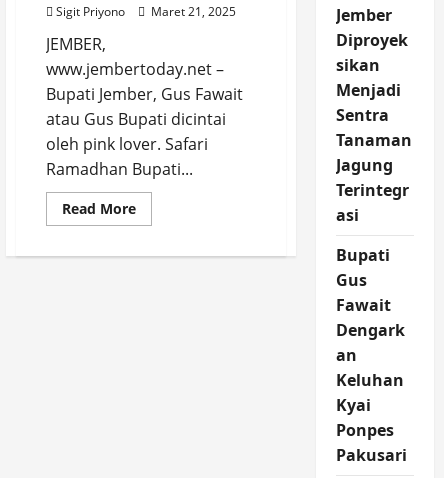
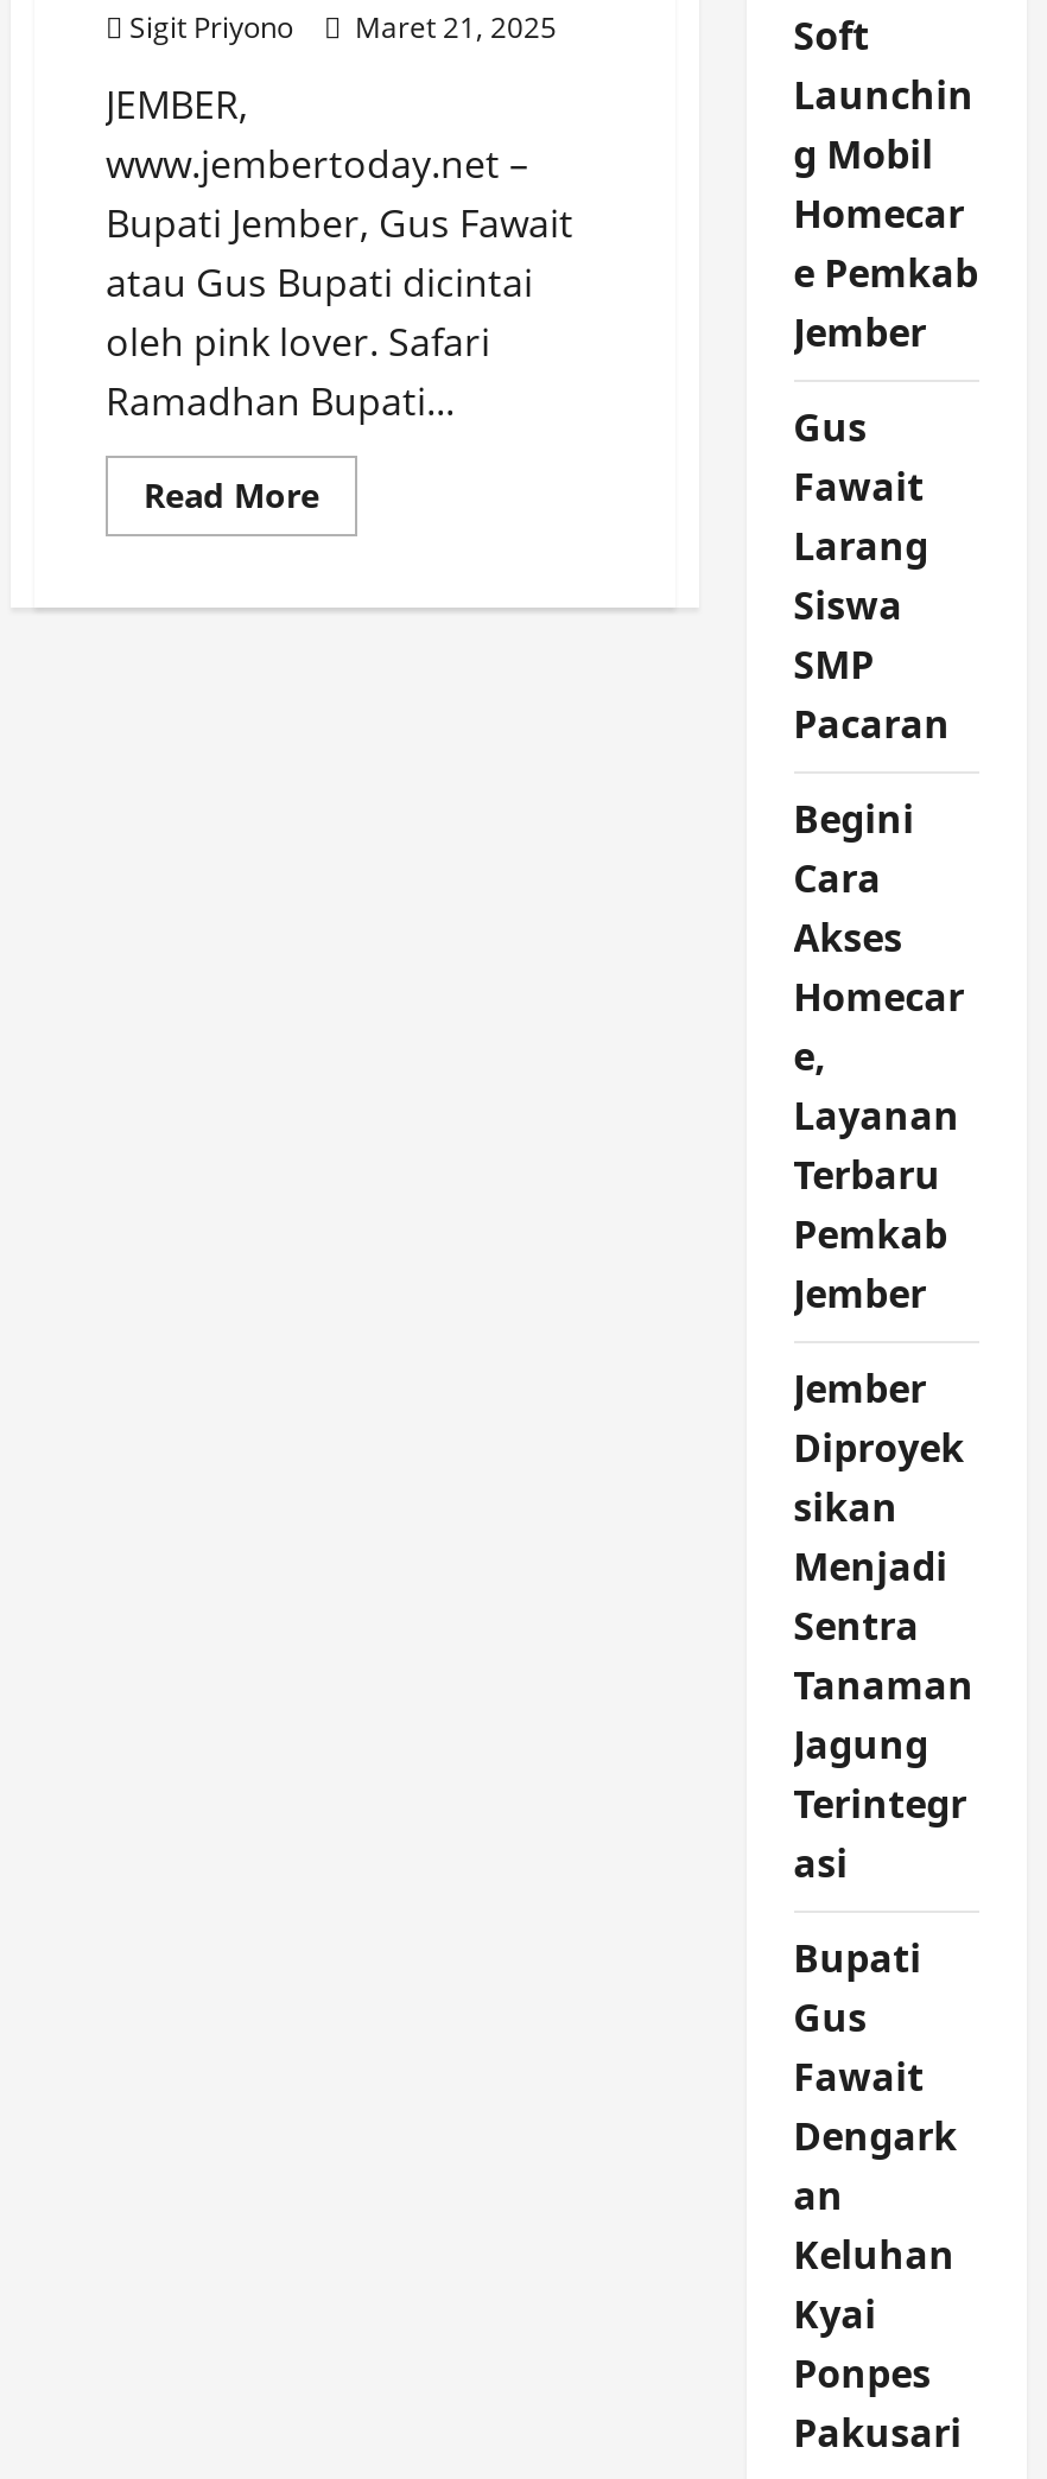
+ Soft
+ Launchin
+ g Mobil
+ Homecar
+ e Pemkab
+ Jember
+ Gus
+ Fawait
+ Larang
+ Siswa
+ SMP
+ Pacaran
+ Begini
+ Cara
+ Akses
+ Homecar
+ e,
+ Layanan
+ Terbaru
+ Pemkab
+ Jember
